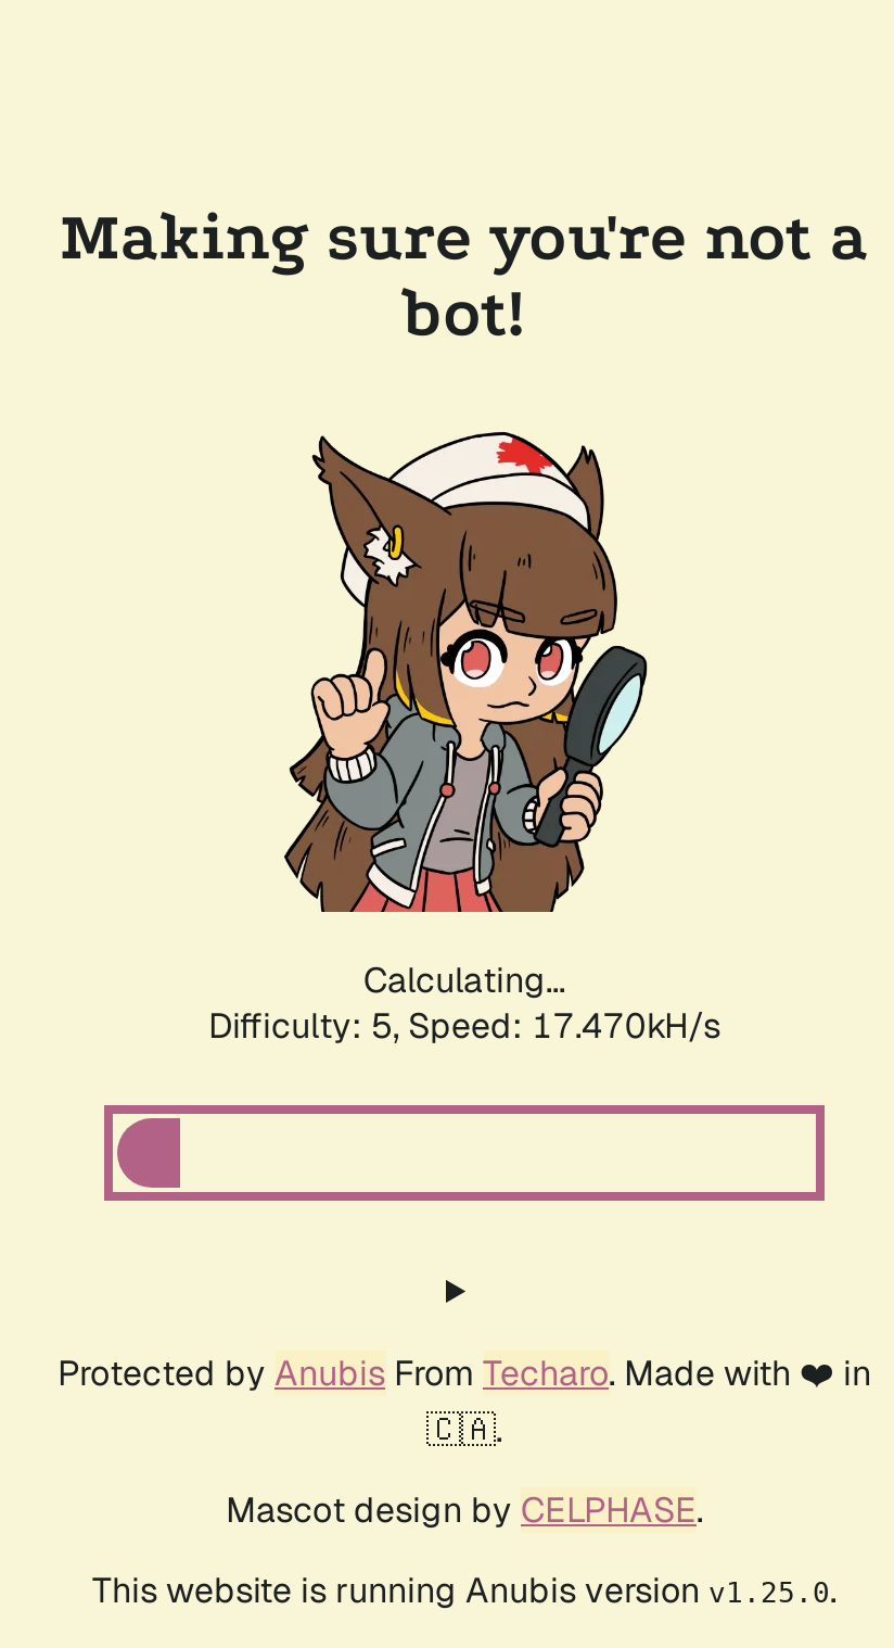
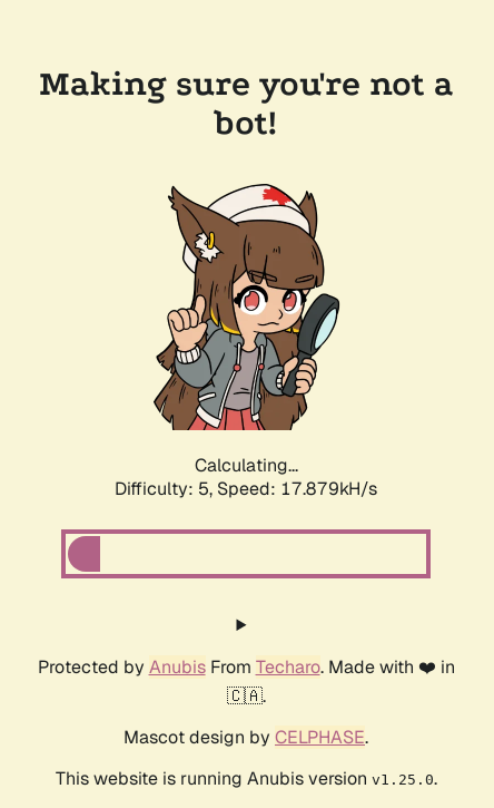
- Difficulty: 5, Speed: 17.470kH/s
+ Difficulty: 5, Speed: 17.879kH/s
